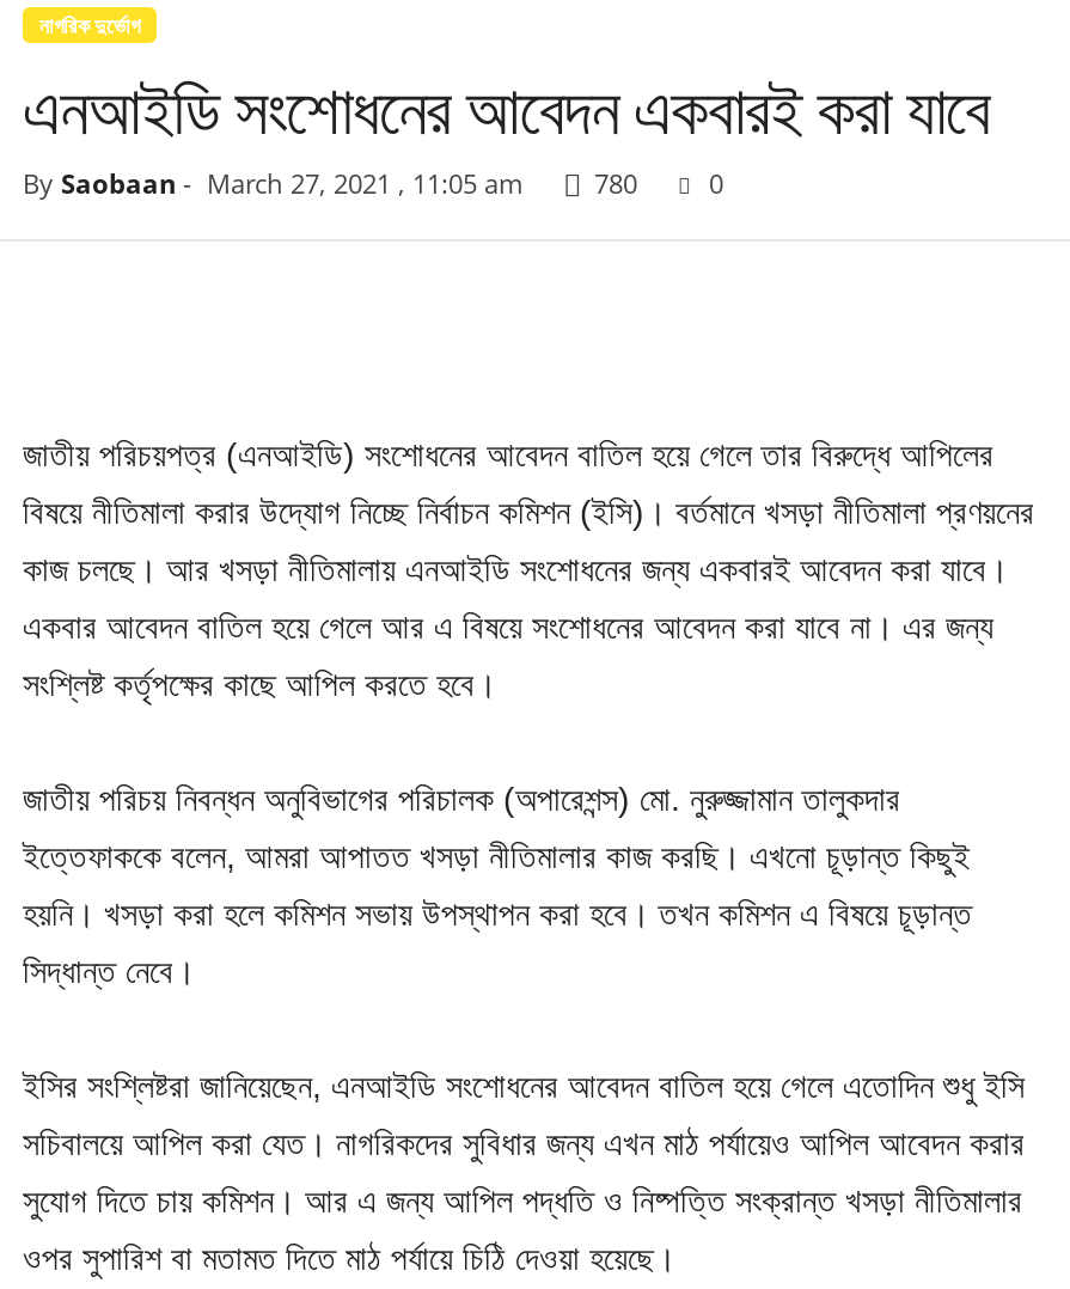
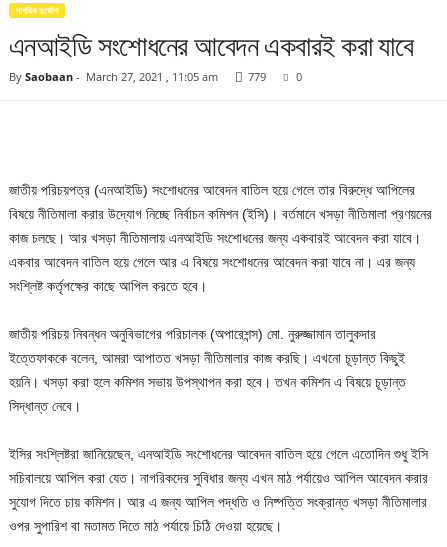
- By Saobaan - March 27, 2021 , 11:05 am 780 0
+ By Saobaan - March 27, 2021 , 11:05 am 779 0
